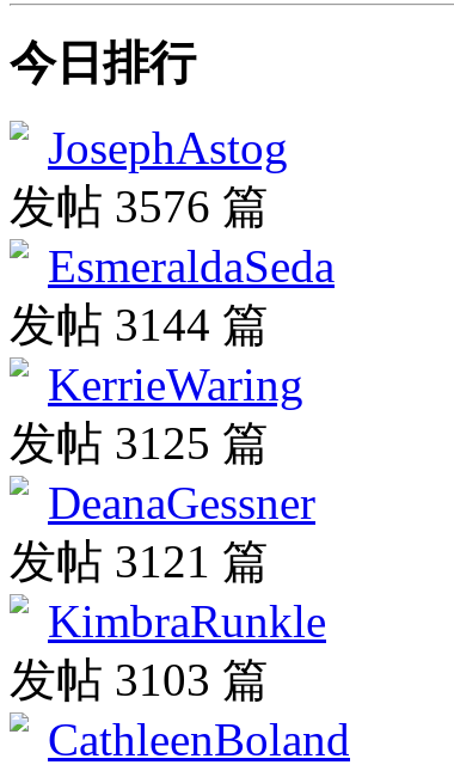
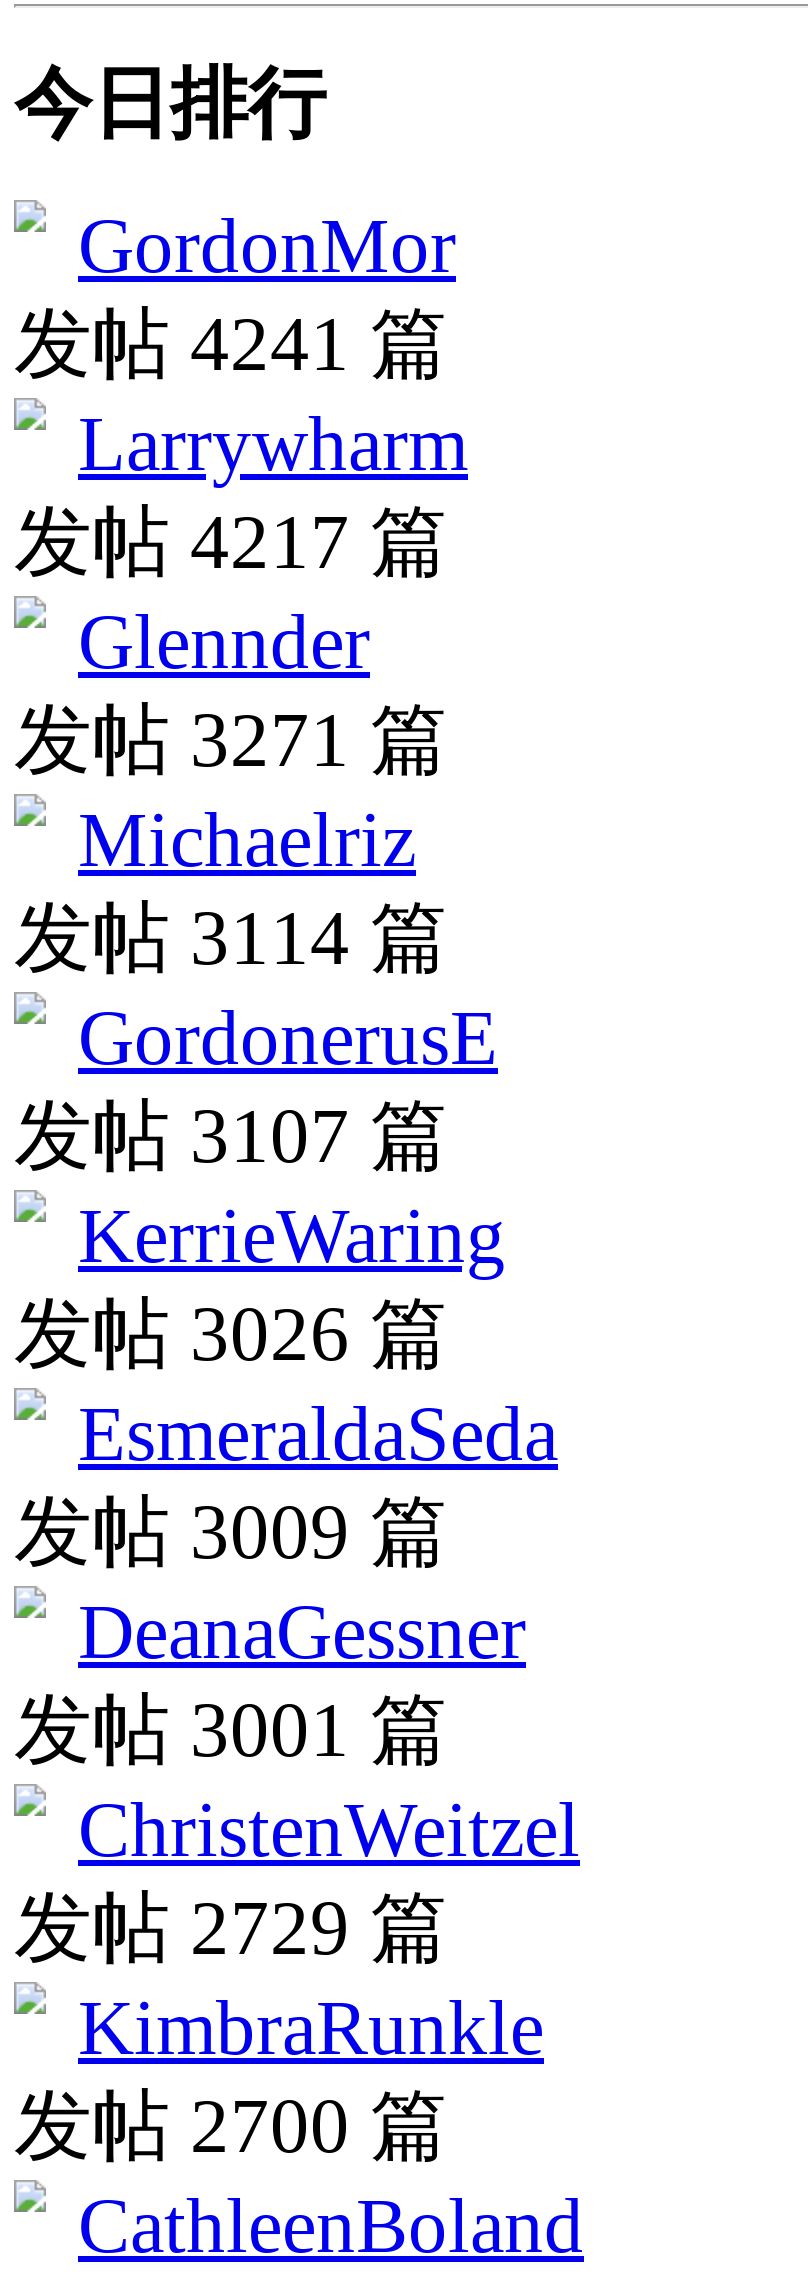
- JosephAstog
- 发帖 3576 篇
+ GordonMor
+ 发帖 4241 篇
+ Larrywharm
+ 发帖 4217 篇
+ Glennder
+ 发帖 3271 篇
+ Michaelriz
+ 发帖 3114 篇
+ GordonerusE
+ 发帖 3107 篇
+ 发帖 3026 篇

- 发帖 3144 篇
- 发帖 3125 篇
+ 发帖 3009 篇

moved up: KerrieWaring

- 发帖 3121 篇
+ 发帖 3001 篇
+ ChristenWeitzel
+ 发帖 2729 篇

- 发帖 3103 篇
+ 发帖 2700 篇
